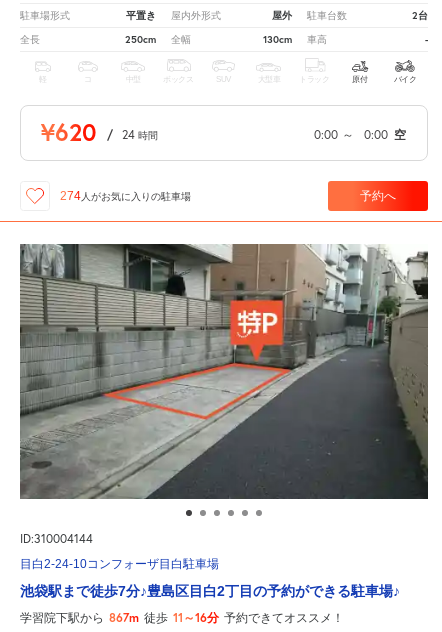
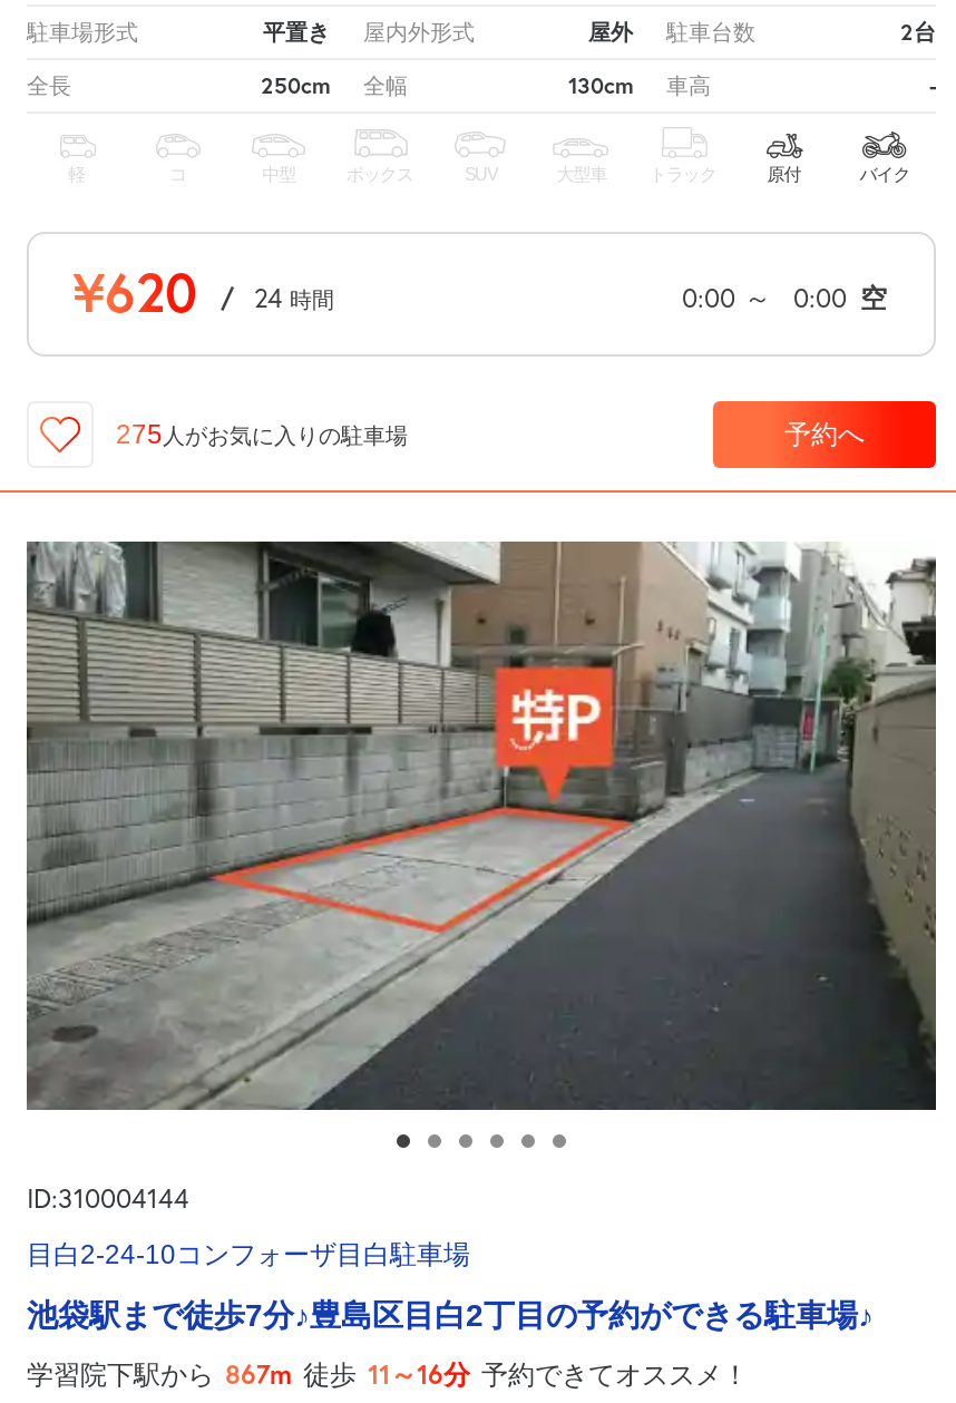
- 274人がお気に入りの駐車場
+ 275人がお気に入りの駐車場
